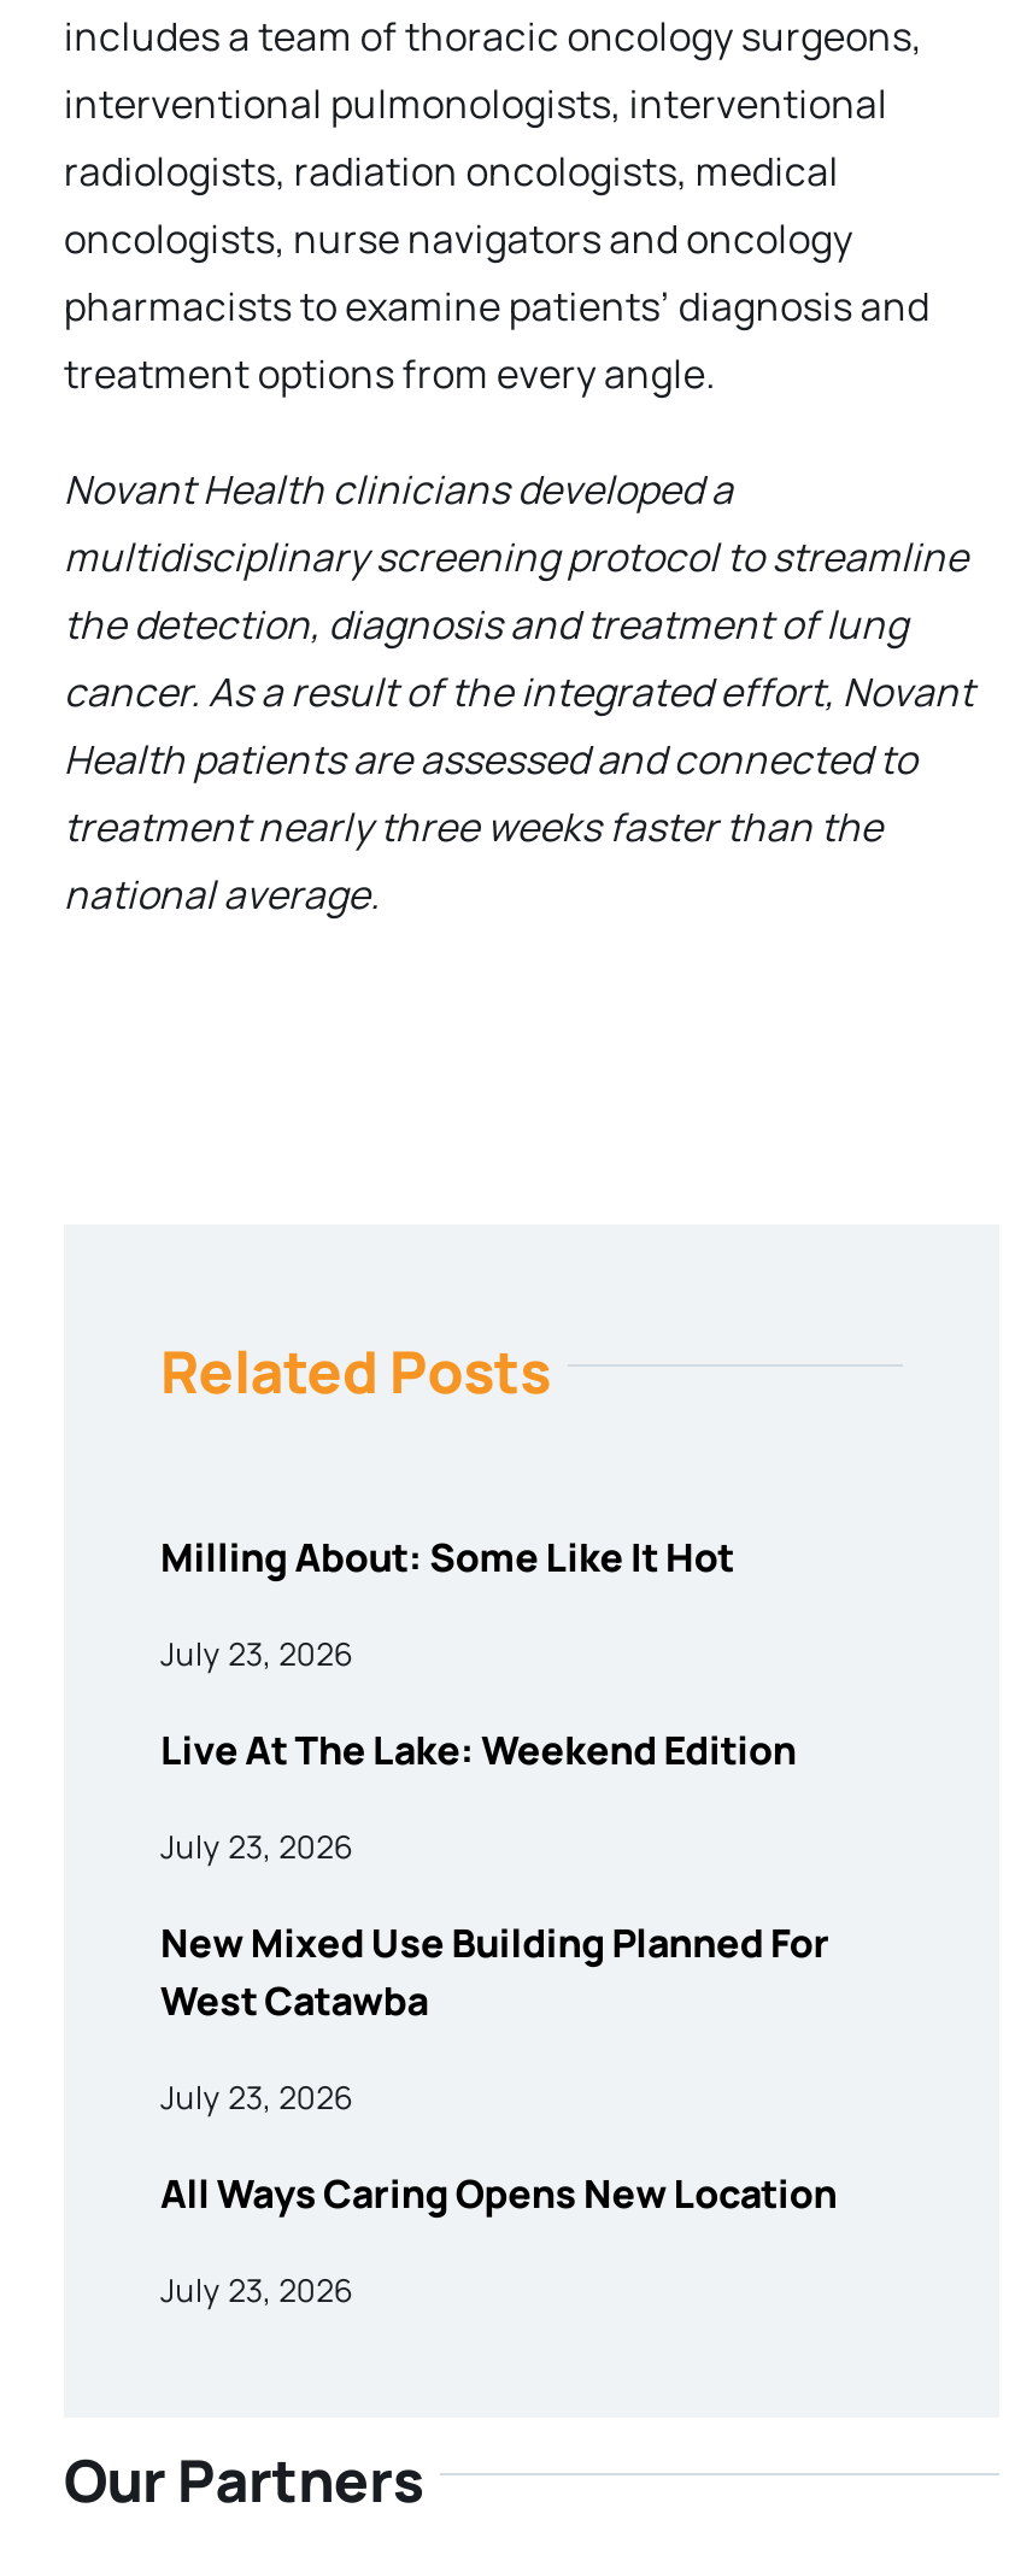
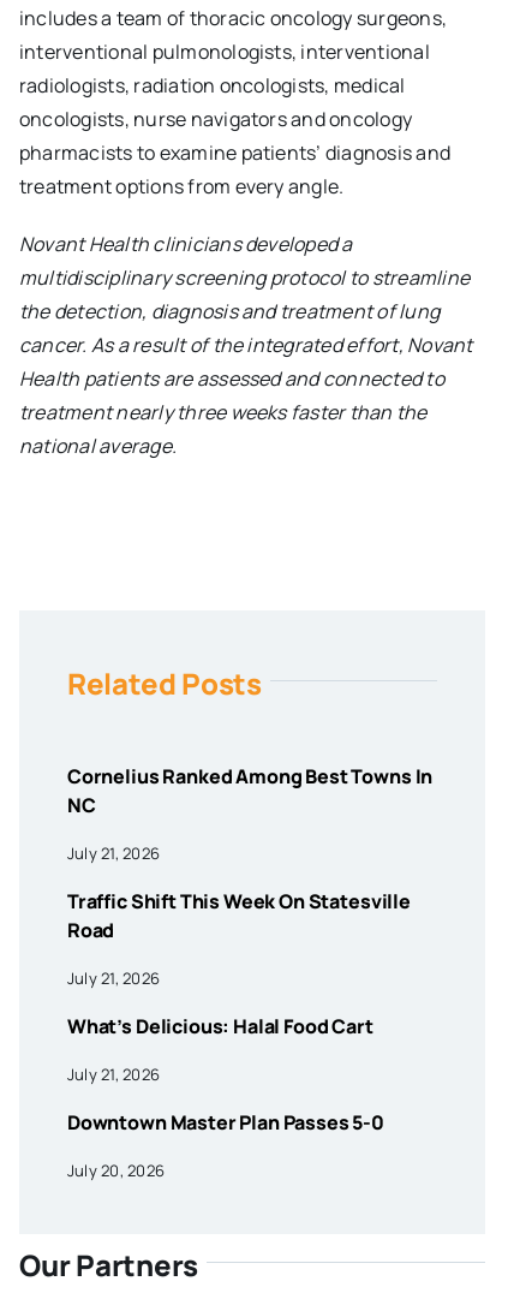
- Milling About: Some Like It Hot
+ Cornelius Ranked Among Best Towns In
+ NC

- July 23, 2026
+ July 21, 2026

- Live At The Lake: Weekend Edition
+ Traffic Shift This Week On Statesville
+ Road

- July 23, 2026
+ July 21, 2026

- New Mixed Use Building Planned For
- West Catawba
+ What’s Delicious: Halal Food Cart

- July 23, 2026
+ July 21, 2026

- All Ways Caring Opens New Location
+ Downtown Master Plan Passes 5-0

- July 23, 2026
+ July 20, 2026
